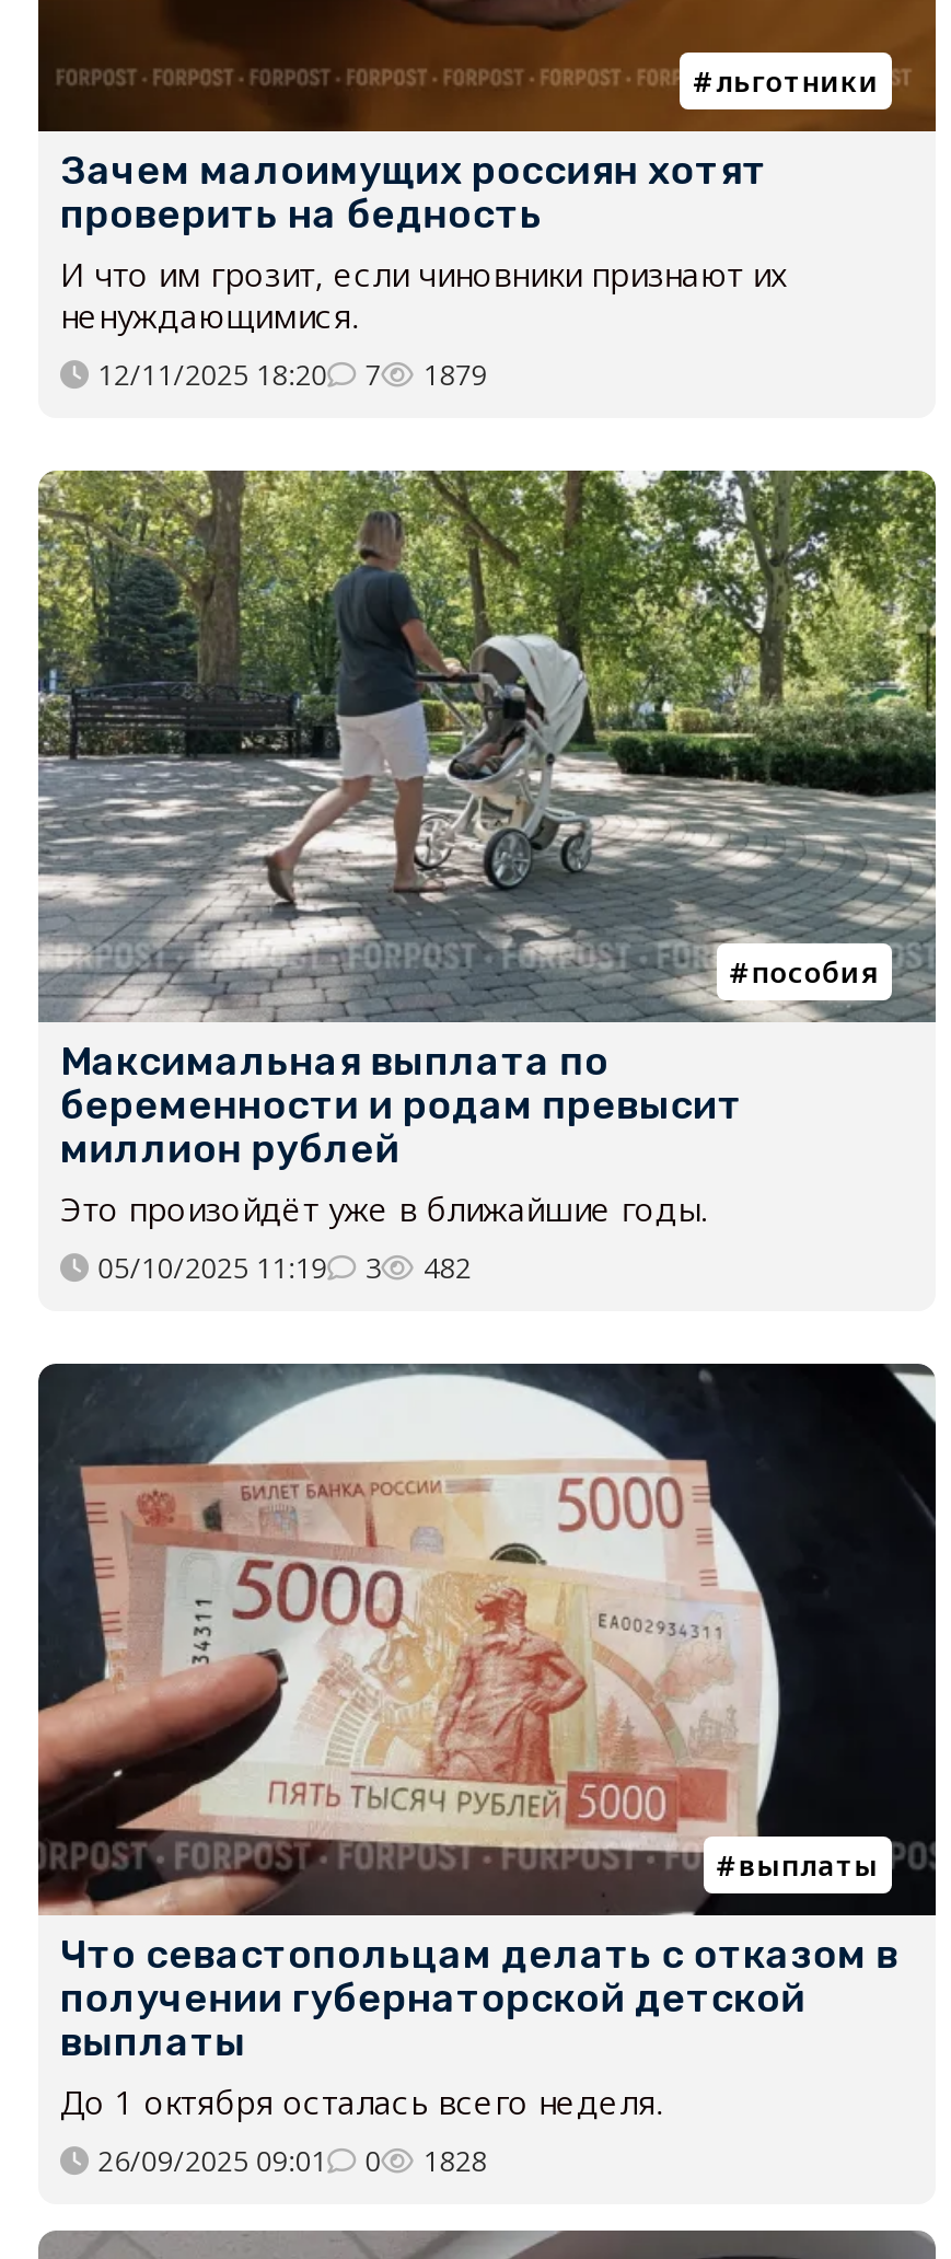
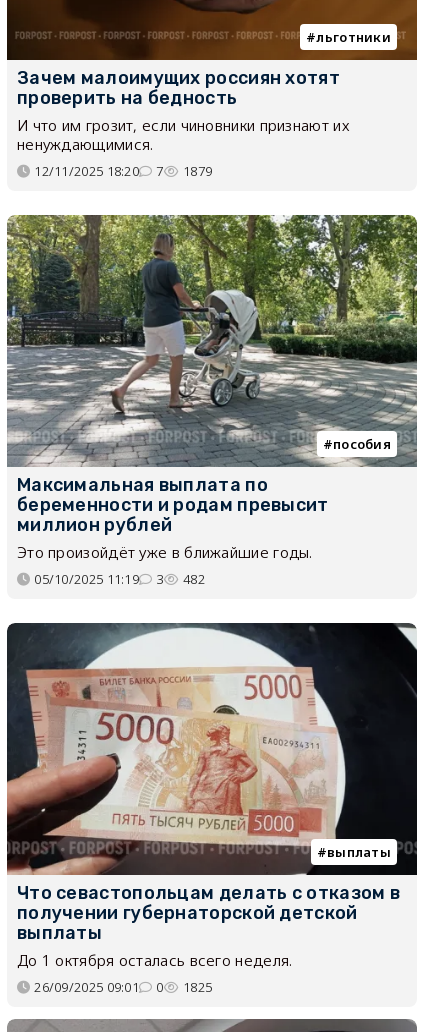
- 26/09/2025 09:01 0 1828
+ 26/09/2025 09:01 0 1825
